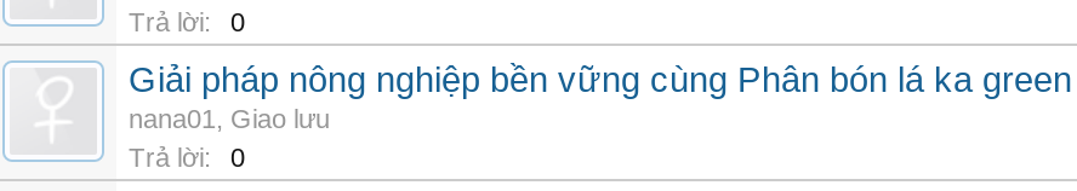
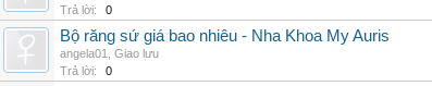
- Giải pháp nông nghiệp bền vững cùng Phân bón lá ka green
- nana01, Giao lưu
+ Bộ răng sứ giá bao nhiêu - Nha Khoa My Auris
+ angela01, Giao lưu
